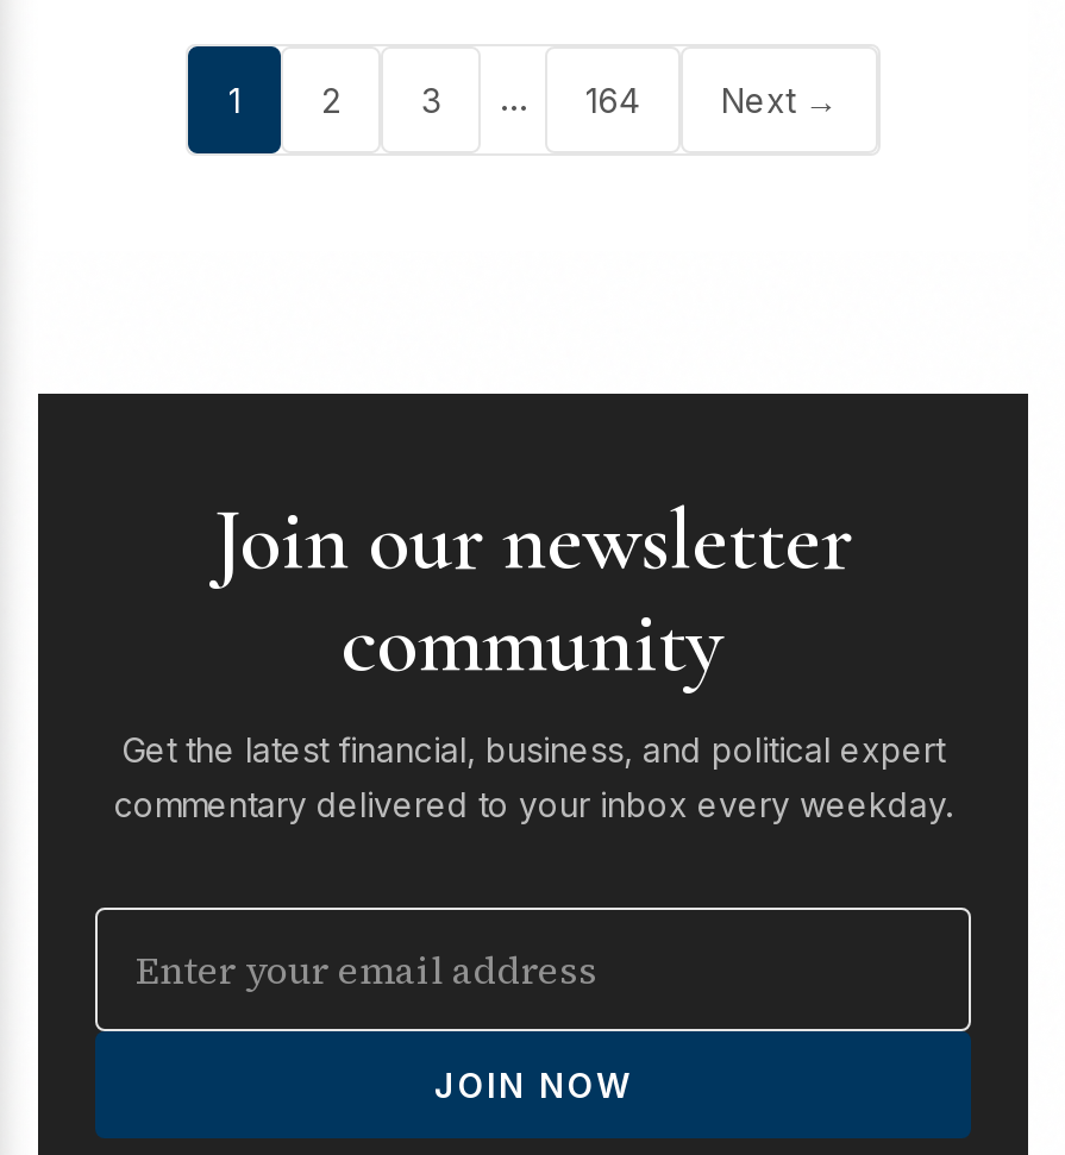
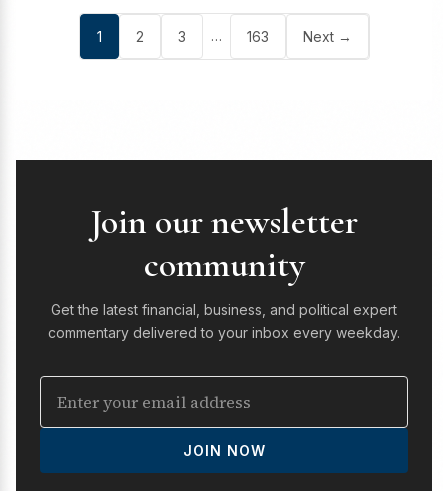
- 164
+ 163
